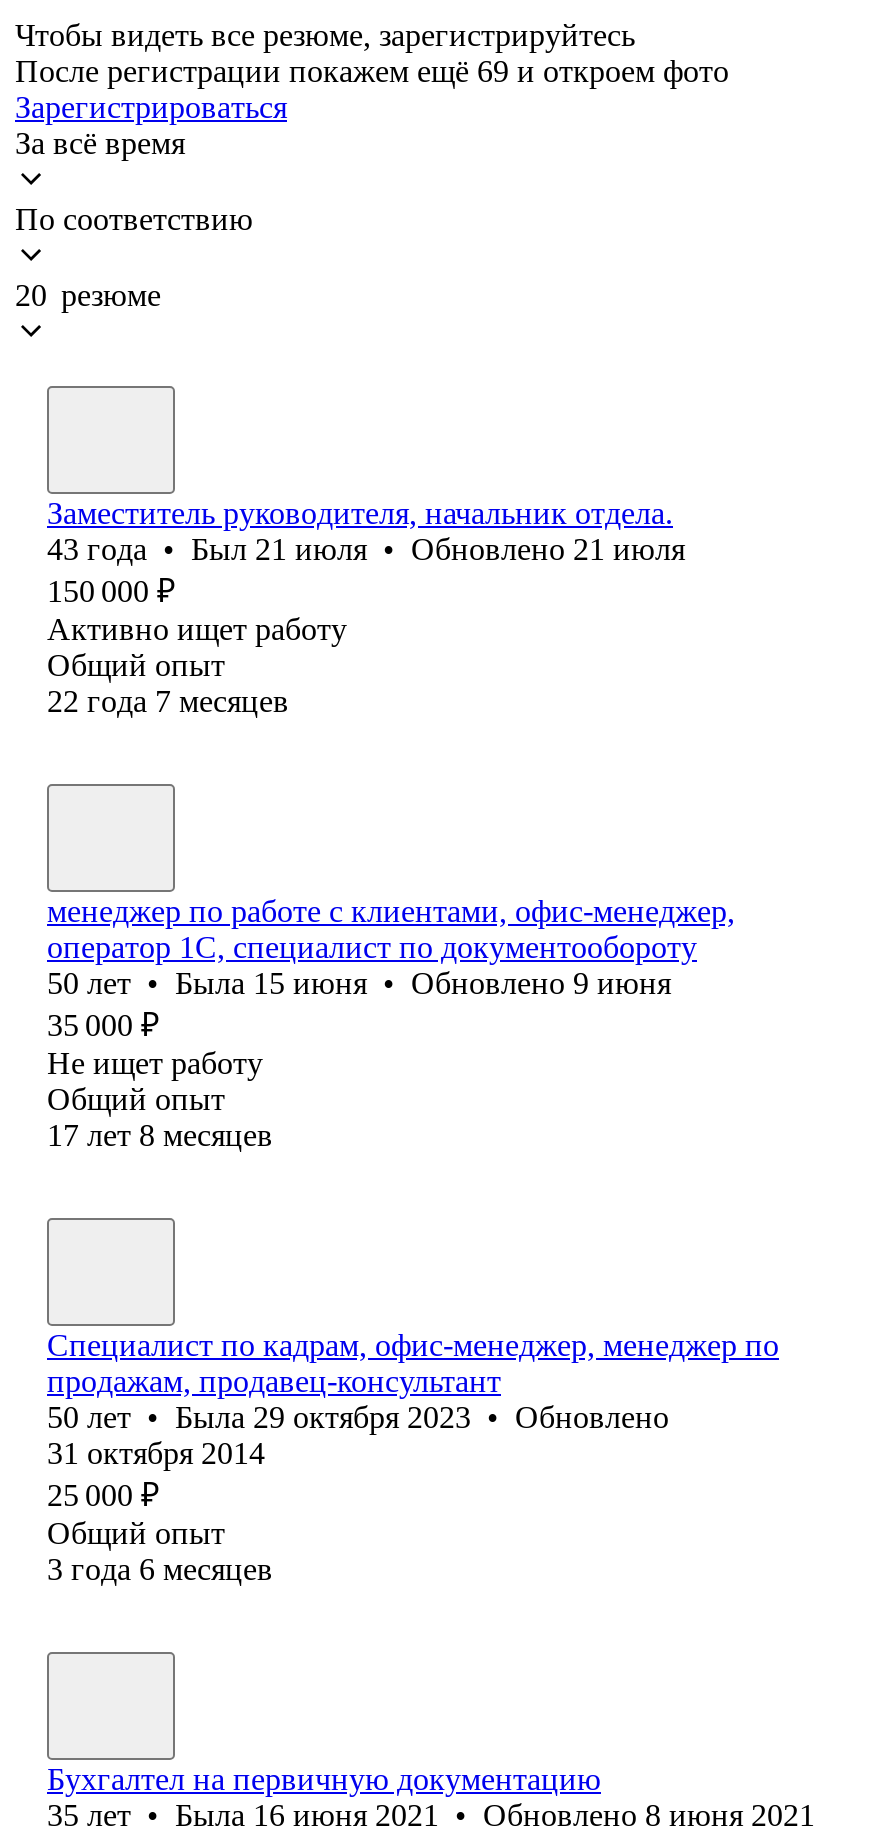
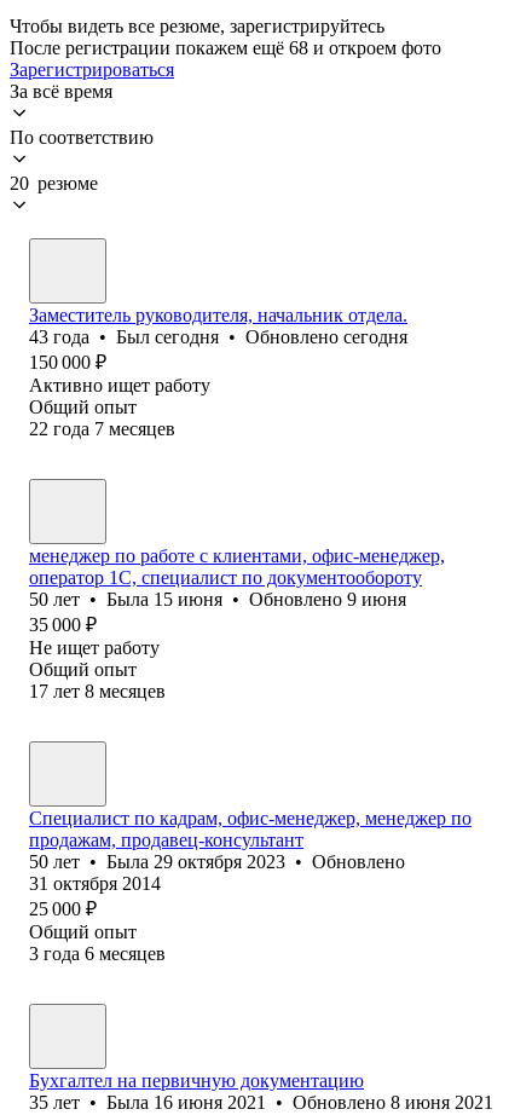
- После регистрации покажем ещё 69 и откроем фото
+ После регистрации покажем ещё 68 и откроем фото

- 43 года • Был 21 июля • Обновлено 21 июля
+ 43 года • Был сегодня • Обновлено сегодня
